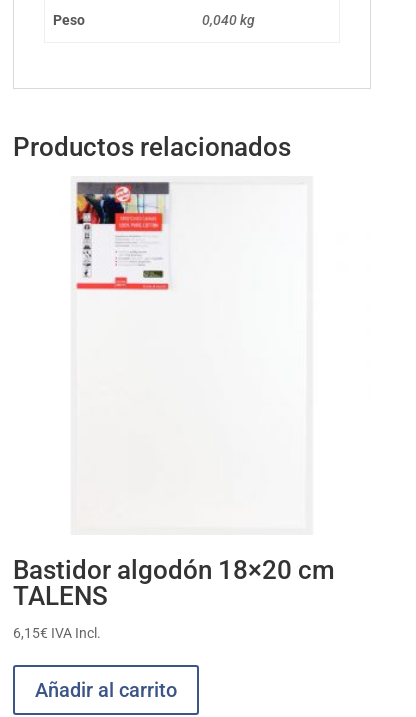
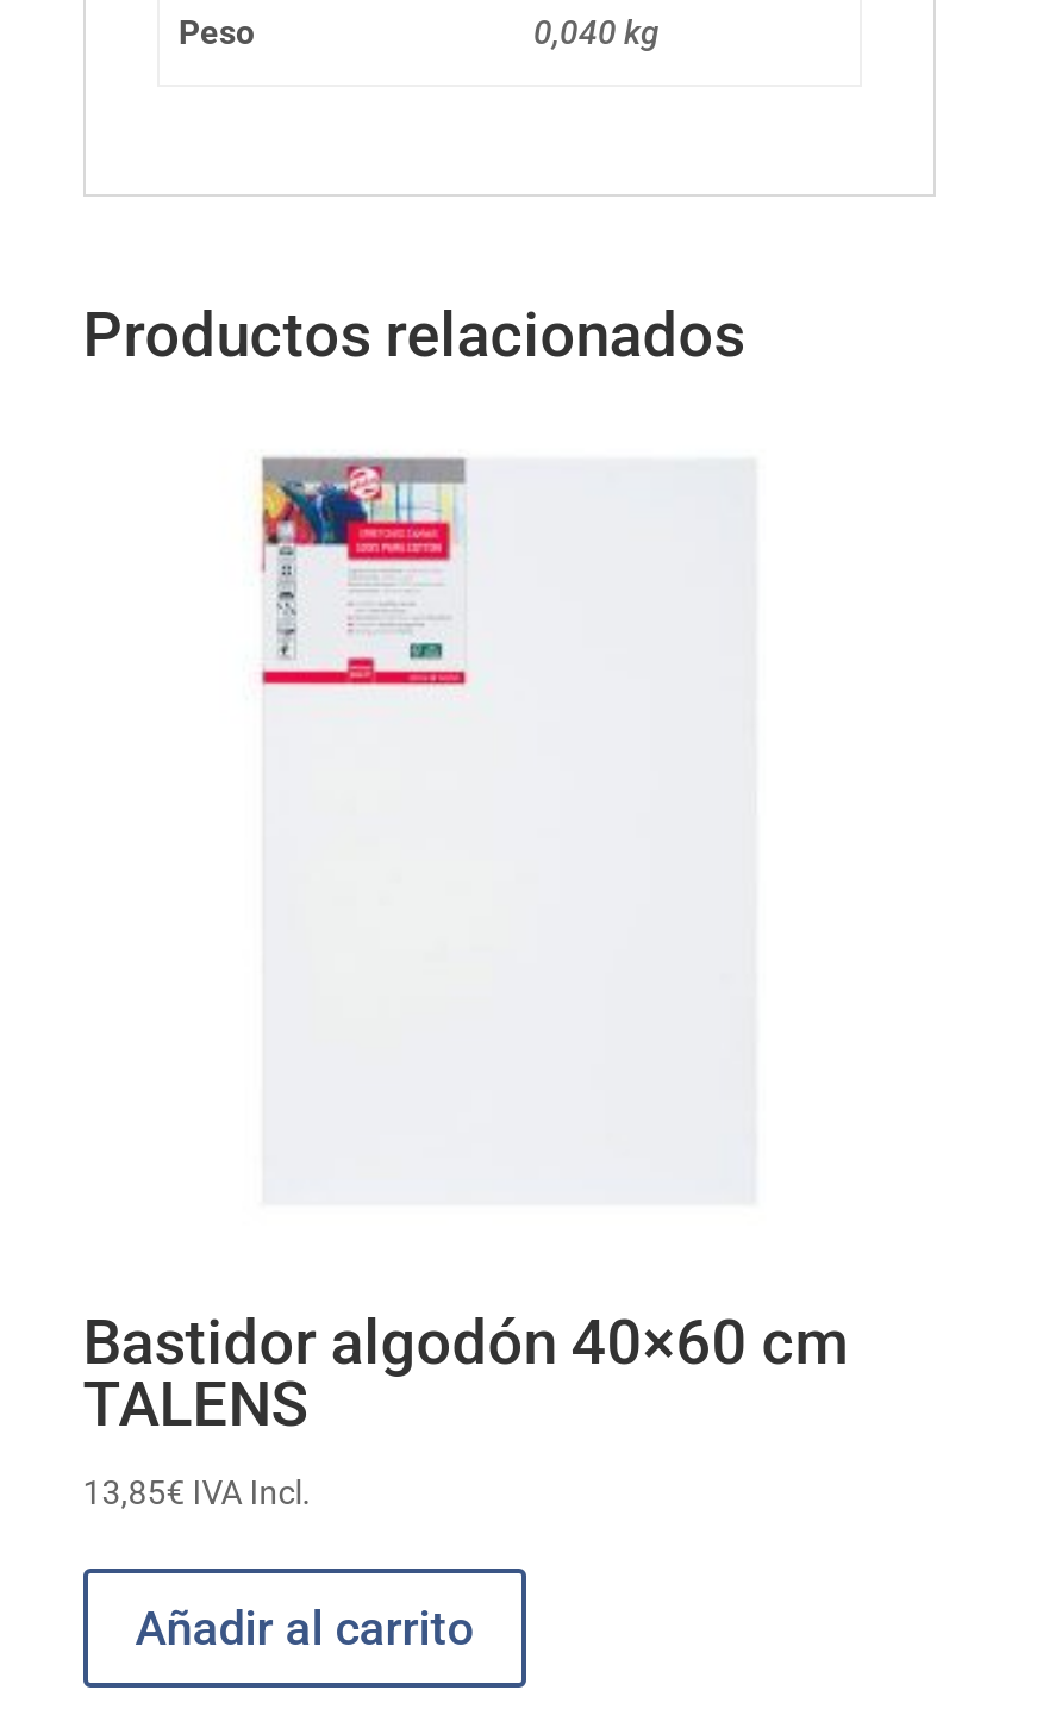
- [image]
+ [image]

- Bastidor algodón 18×20 cm
+ Bastidor algodón 40×60 cm

- 6,15€ IVA Incl.
+ 13,85€ IVA Incl.
